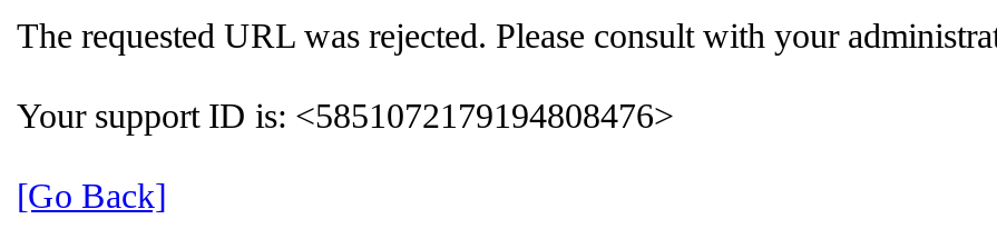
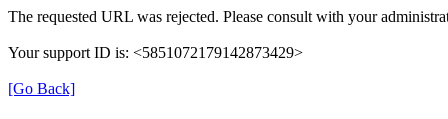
- Your support ID is: <5851072179194808476>
+ Your support ID is: <5851072179142873429>
